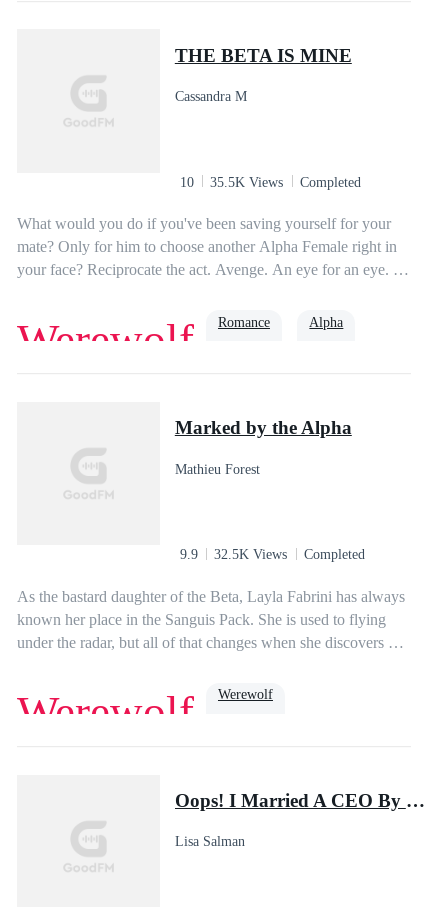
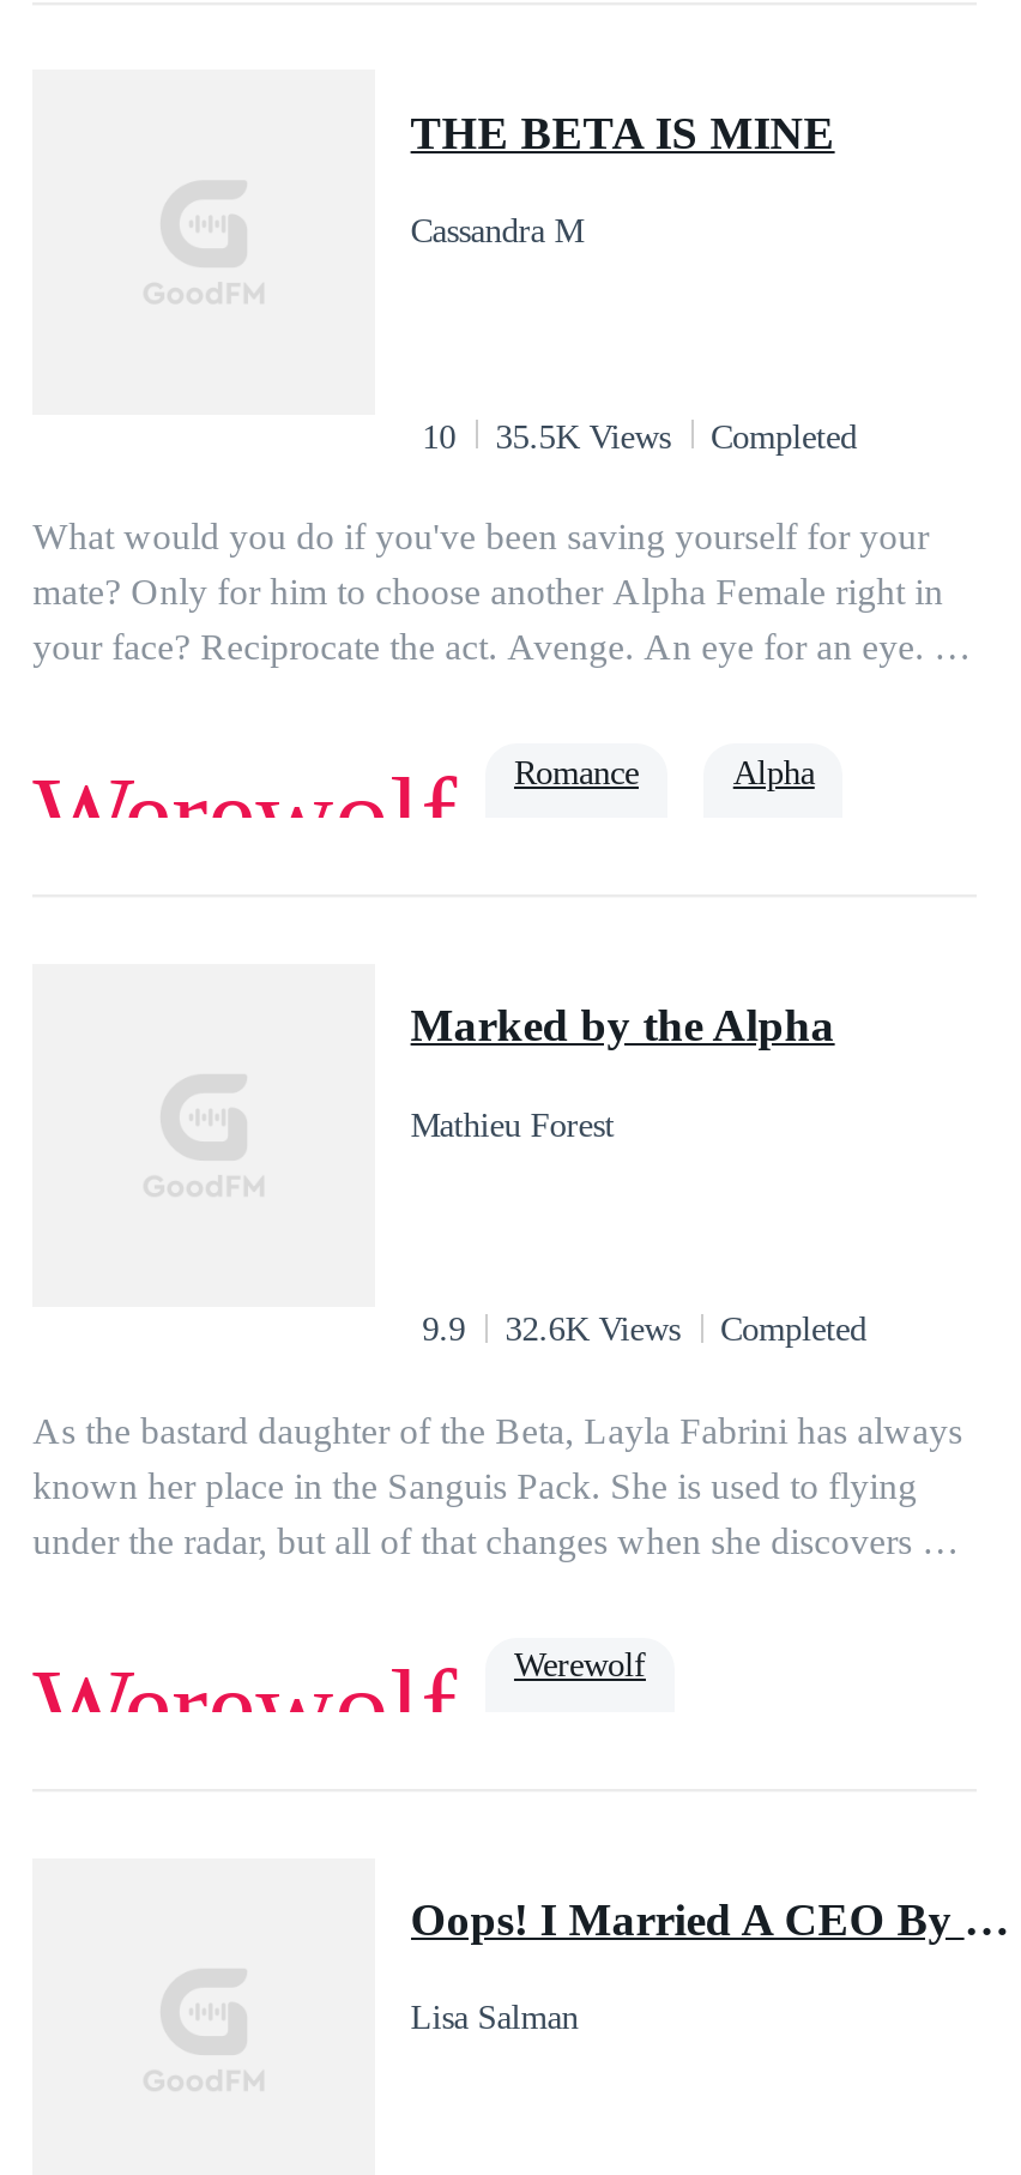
- 9.9 32.5K Views Completed
+ 9.9 32.6K Views Completed
